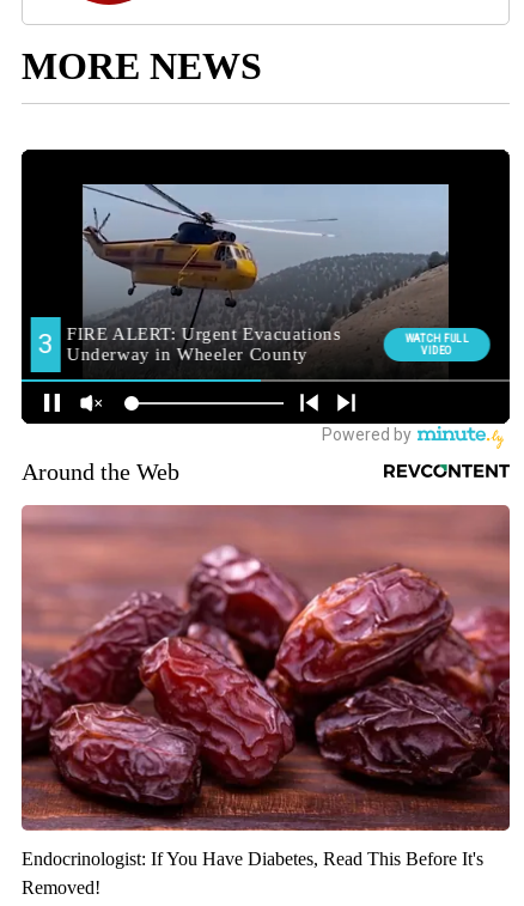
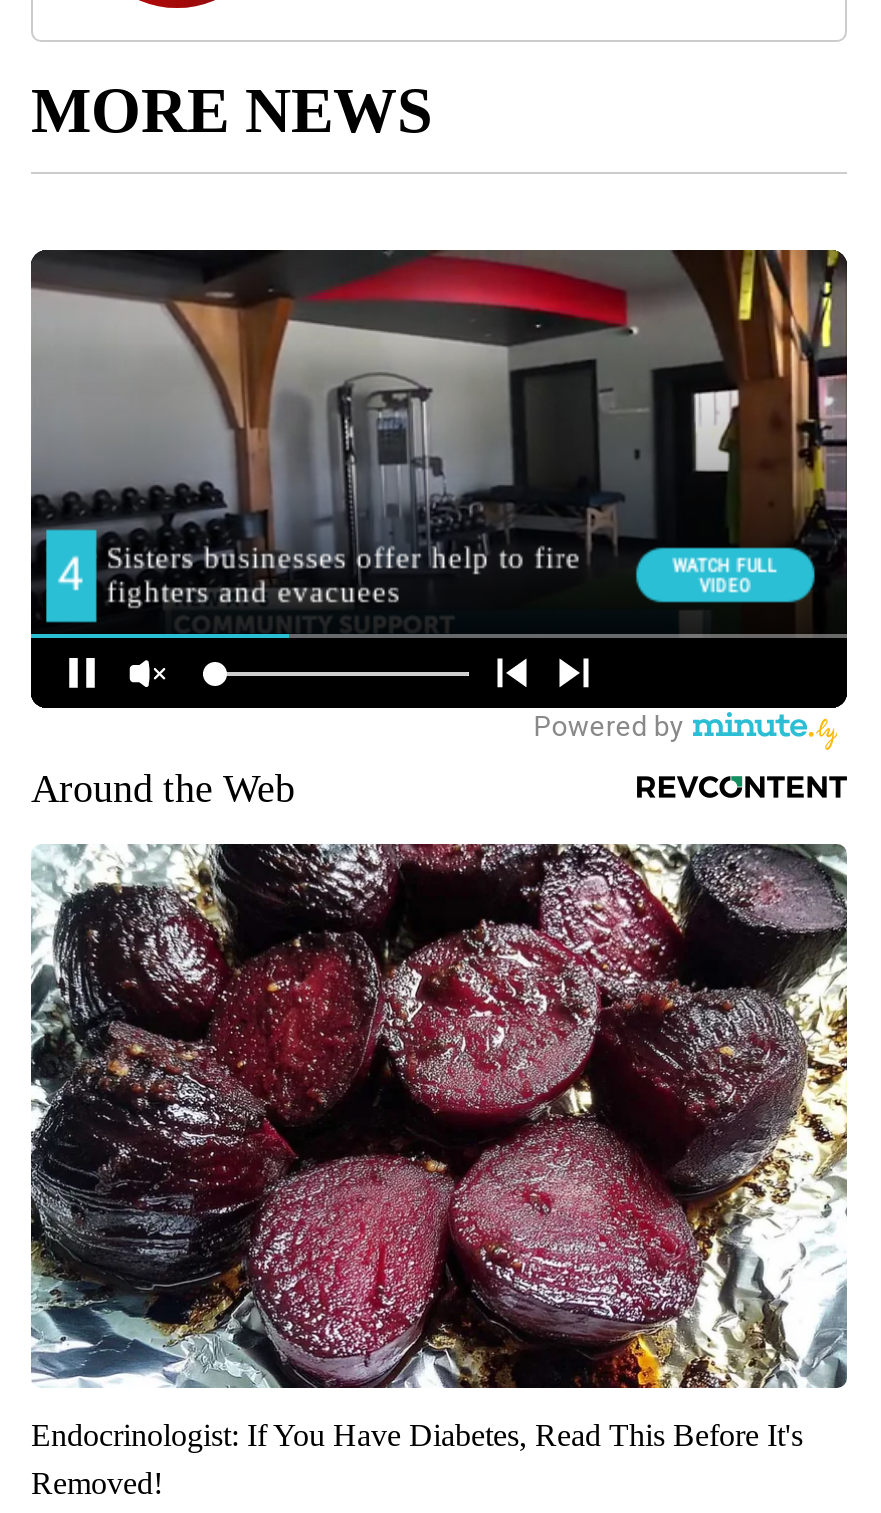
- [image]
+ [image]

- [image]
+ [image]
